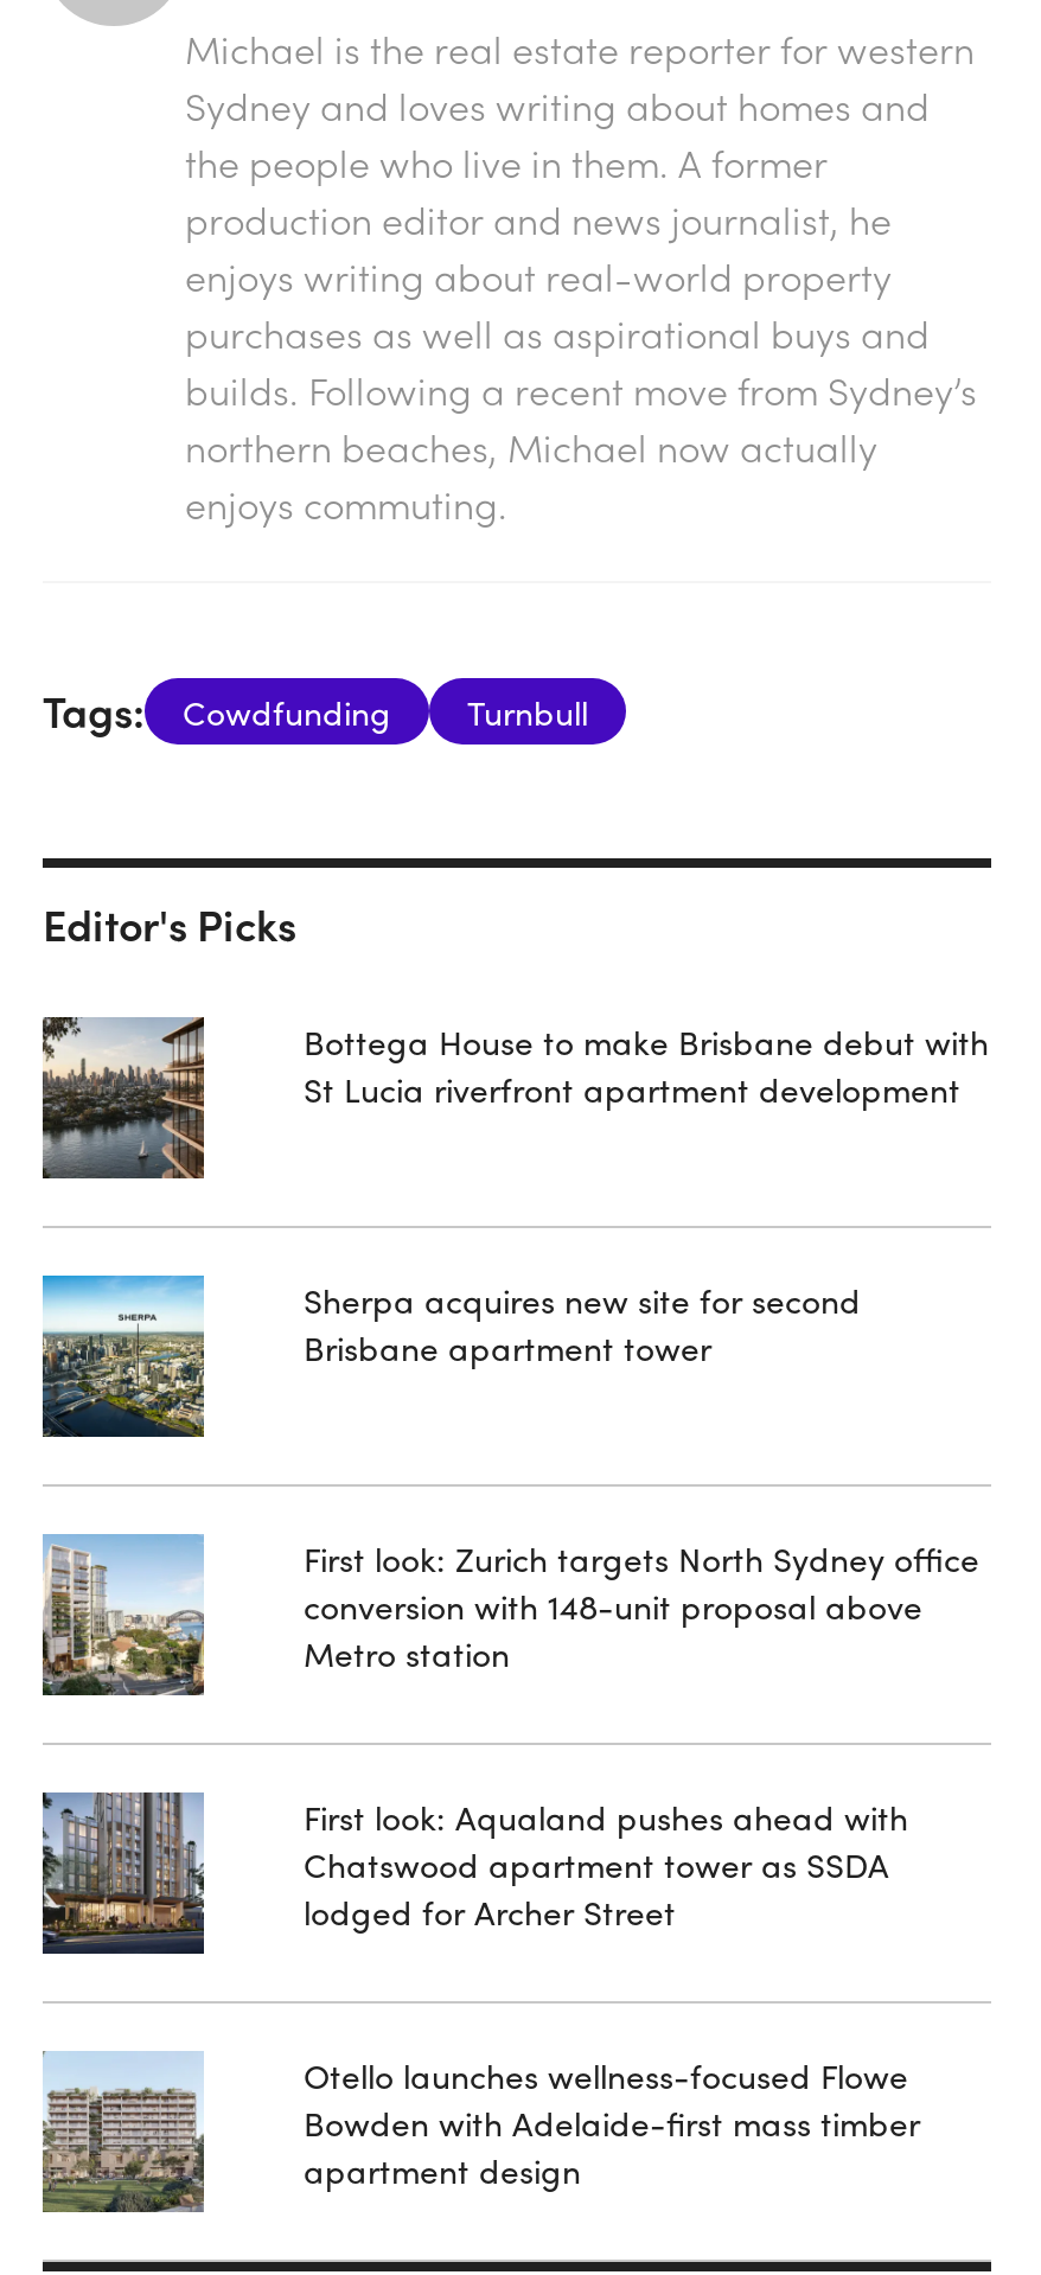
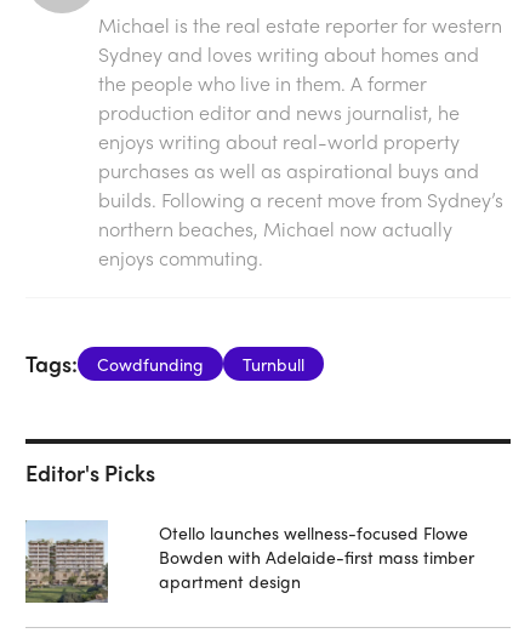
- [image]

- Bottega House to make Brisbane debut with
- St Lucia riverfront apartment development

- [image]

- Sherpa acquires new site for second
- Brisbane apartment tower

- [image]

- First look: Zurich targets North Sydney office
- conversion with 148-unit proposal above
- Metro station
- First look: Aqualand pushes ahead with
- Chatswood apartment tower as SSDA
- lodged for Archer Street

- [image]
